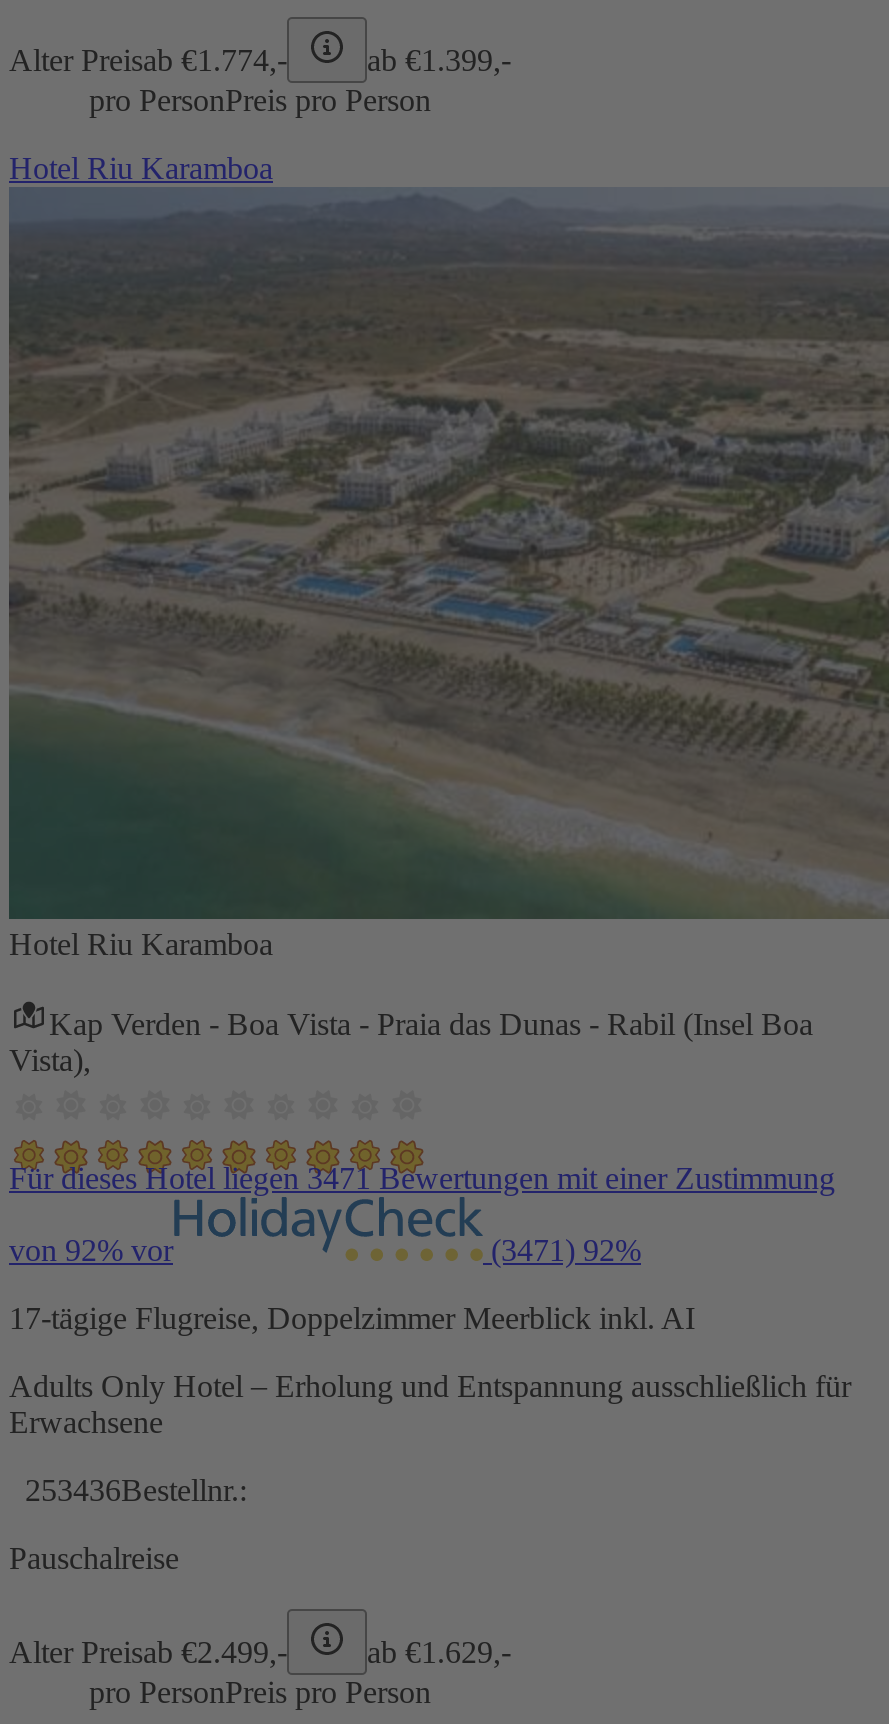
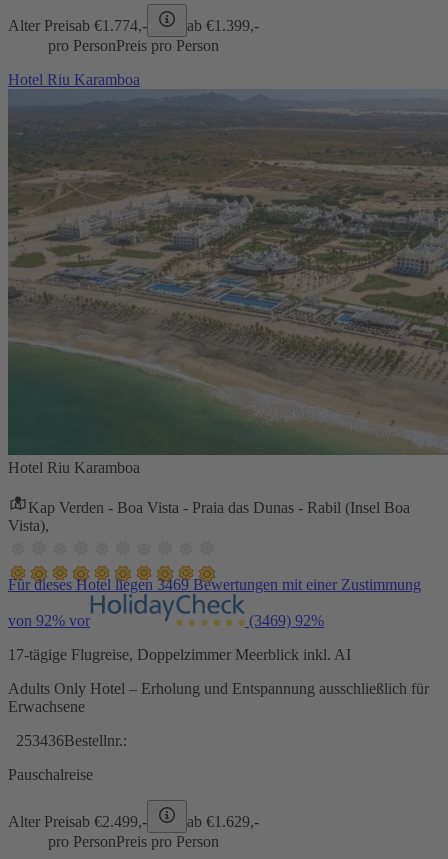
- Für dieses Hotel liegen 3471 Bewertungen mit einer Zustimmung
+ Für dieses Hotel liegen 3469 Bewertungen mit einer Zustimmung

- (3471) 92%
+ (3469) 92%
